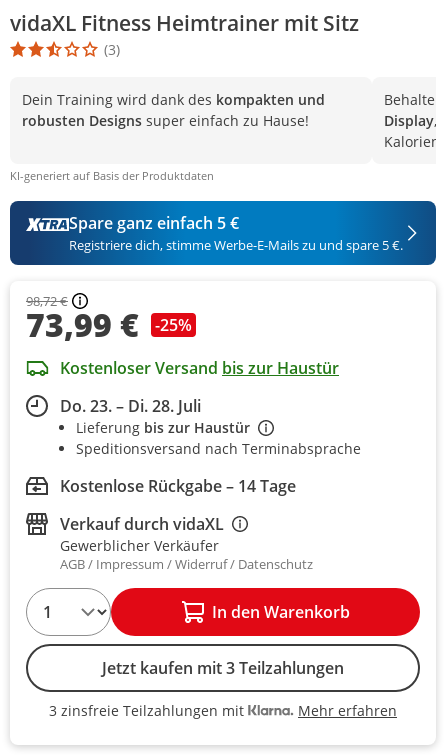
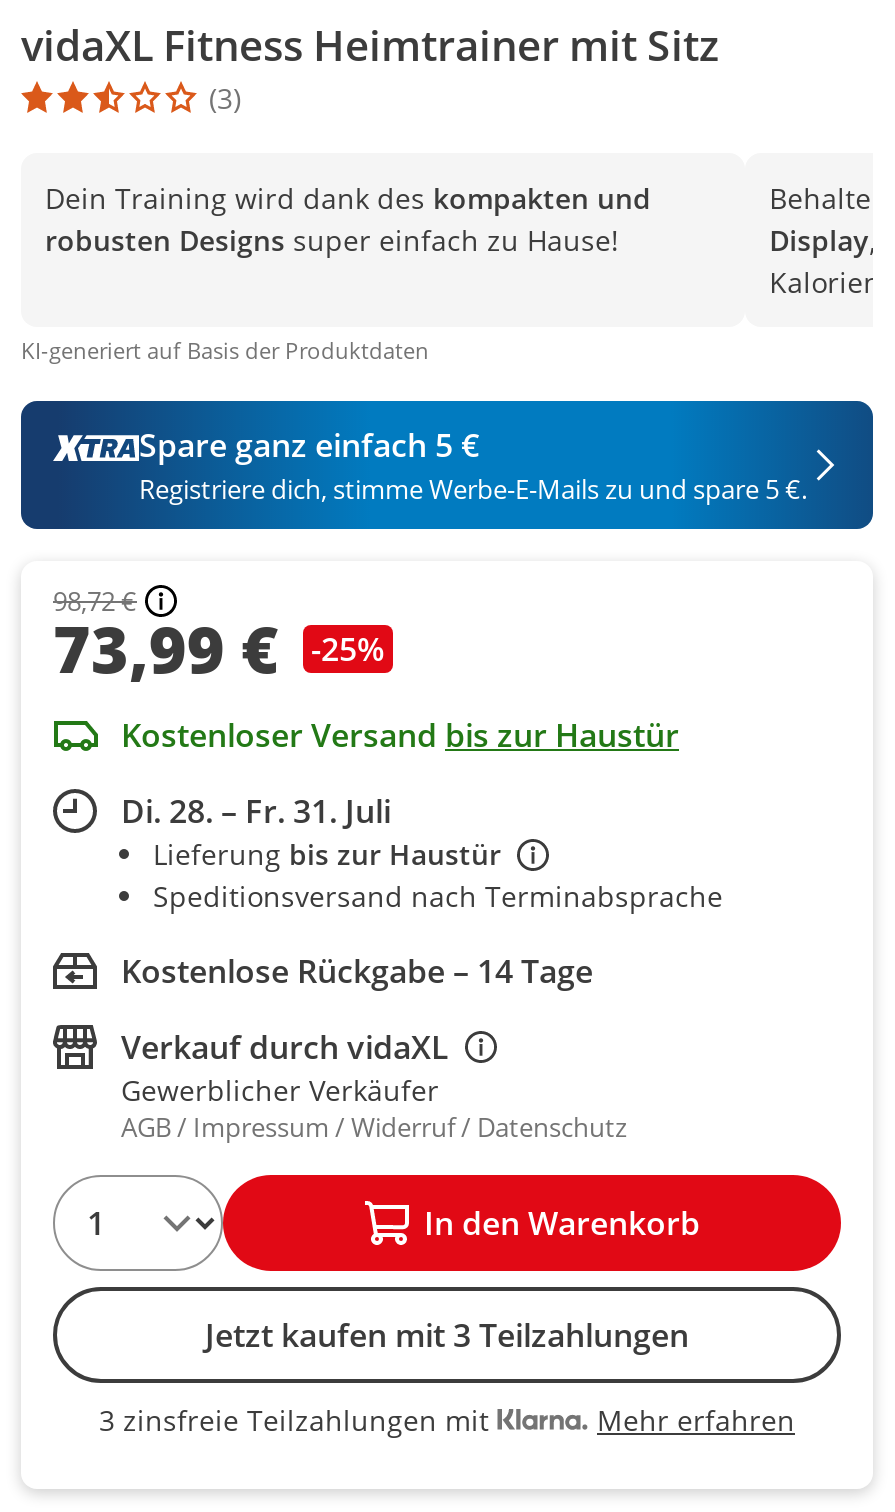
- Do. 23. – Di. 28. Juli
+ Di. 28. – Fr. 31. Juli
